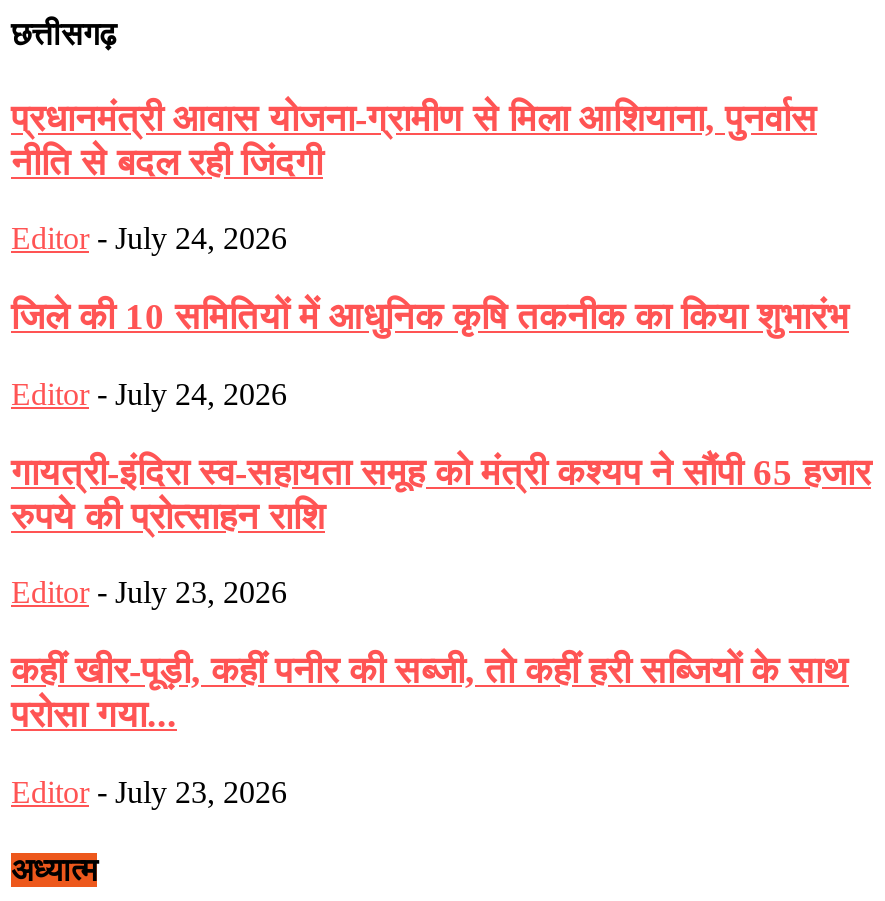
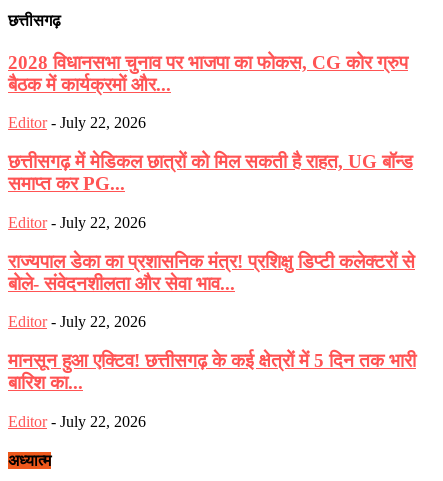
- प्रधानमंत्री आवास योजना-ग्रामीण से मिला आशियाना, पुनर्वास
- नीति से बदल रही जिंदगी
+ 2028 विधानसभा चुनाव पर भाजपा का फोकस, CG कोर ग्रुप
+ बैठक में कार्यक्रमों और...

- Editor - July 24, 2026
+ Editor - July 22, 2026

- जिले की 10 समितियों में आधुनिक कृषि तकनीक का किया शुभारंभ
+ छत्तीसगढ़ में मेडिकल छात्रों को मिल सकती है राहत, UG बॉन्ड
+ समाप्त कर PG...

- Editor - July 24, 2026
+ Editor - July 22, 2026

- गायत्री-इंदिरा स्व-सहायता समूह को मंत्री कश्यप ने सौंपी 65 हजार
- रुपये की प्रोत्साहन राशि
+ राज्यपाल डेका का प्रशासनिक मंत्र! प्रशिक्षु डिप्टी कलेक्टरों से
+ बोले- संवेदनशीलता और सेवा भाव...

- Editor - July 23, 2026
+ Editor - July 22, 2026

- कहीं खीर-पूड़ी, कहीं पनीर की सब्जी, तो कहीं हरी सब्जियों के साथ
- परोसा गया...
+ मानसून हुआ एक्टिव! छत्तीसगढ़ के कई क्षेत्रों में 5 दिन तक भारी
+ बारिश का...

- Editor - July 23, 2026
+ Editor - July 22, 2026
